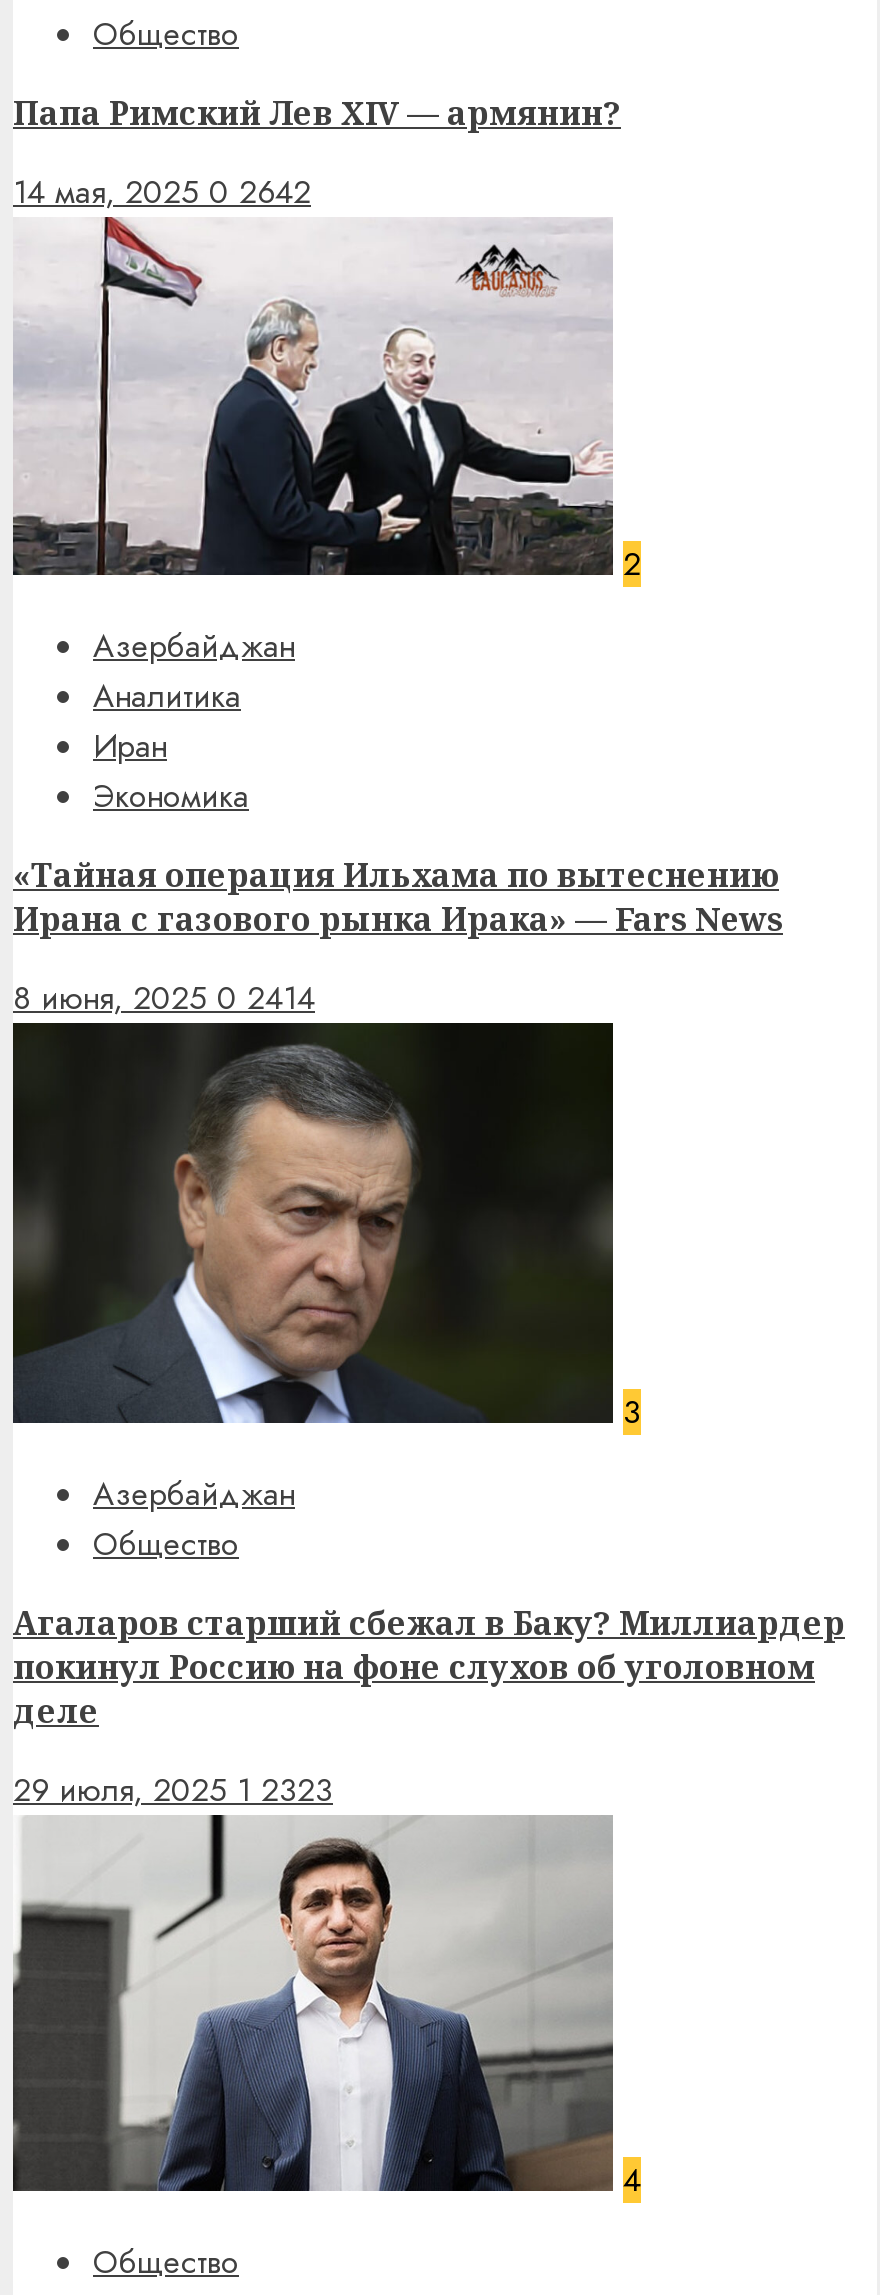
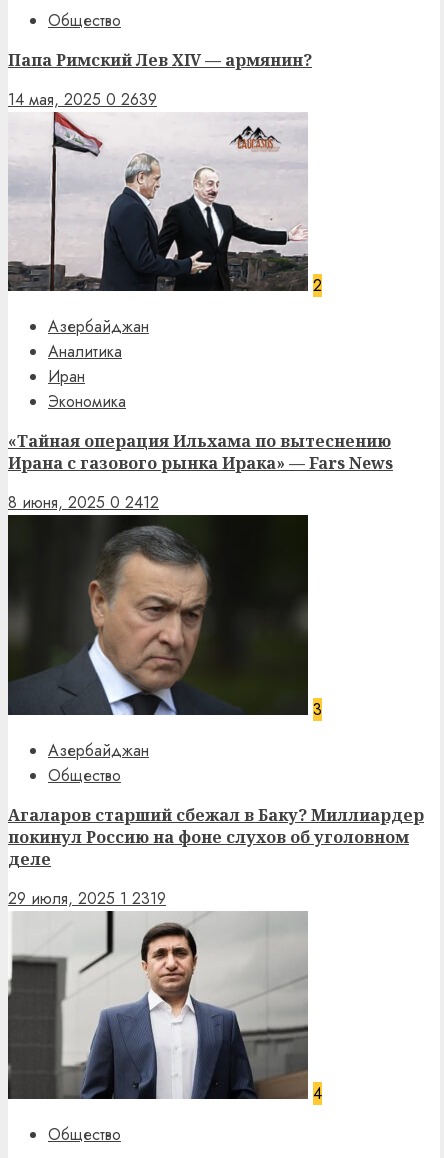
- 14 мая, 2025 0 2642
+ 14 мая, 2025 0 2639

- 8 июня, 2025 0 2414
+ 8 июня, 2025 0 2412

- 29 июля, 2025 1 2323
+ 29 июля, 2025 1 2319
